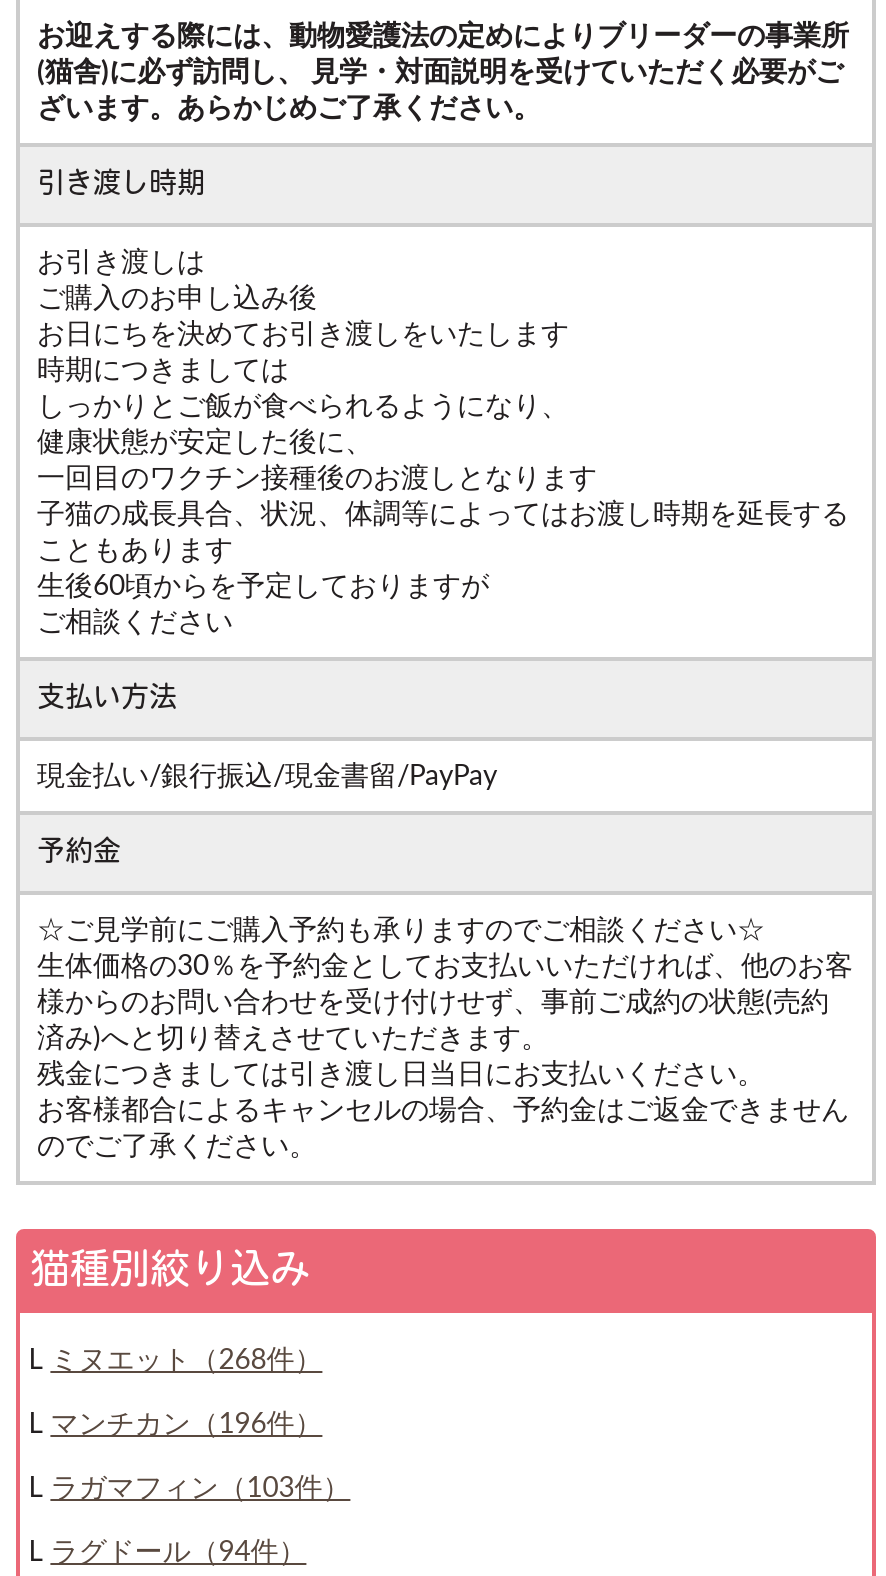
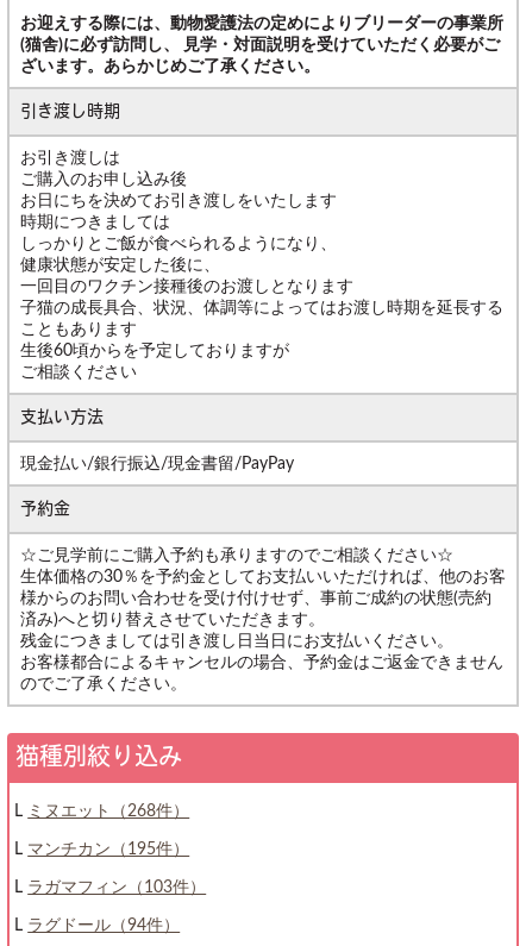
- マンチカン（196件）
+ マンチカン（195件）
